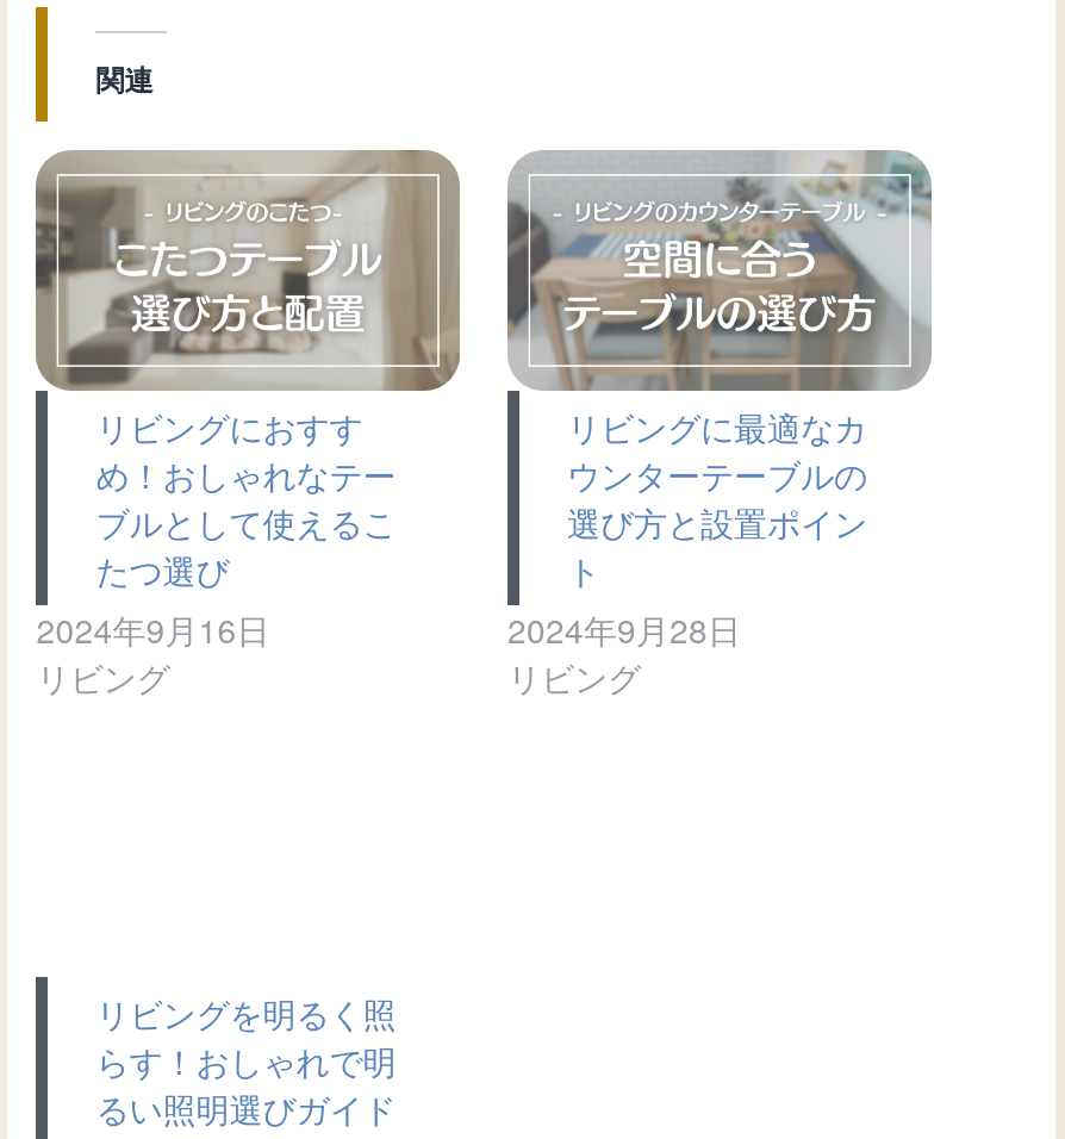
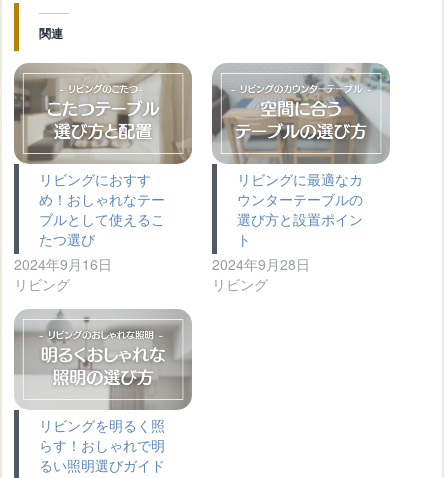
+ [image]
